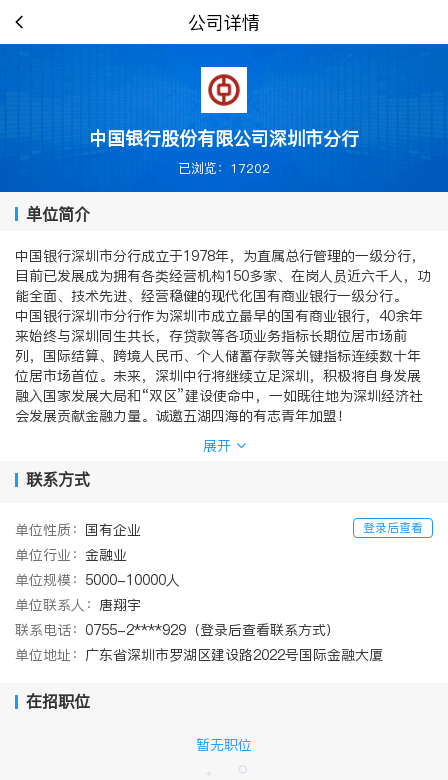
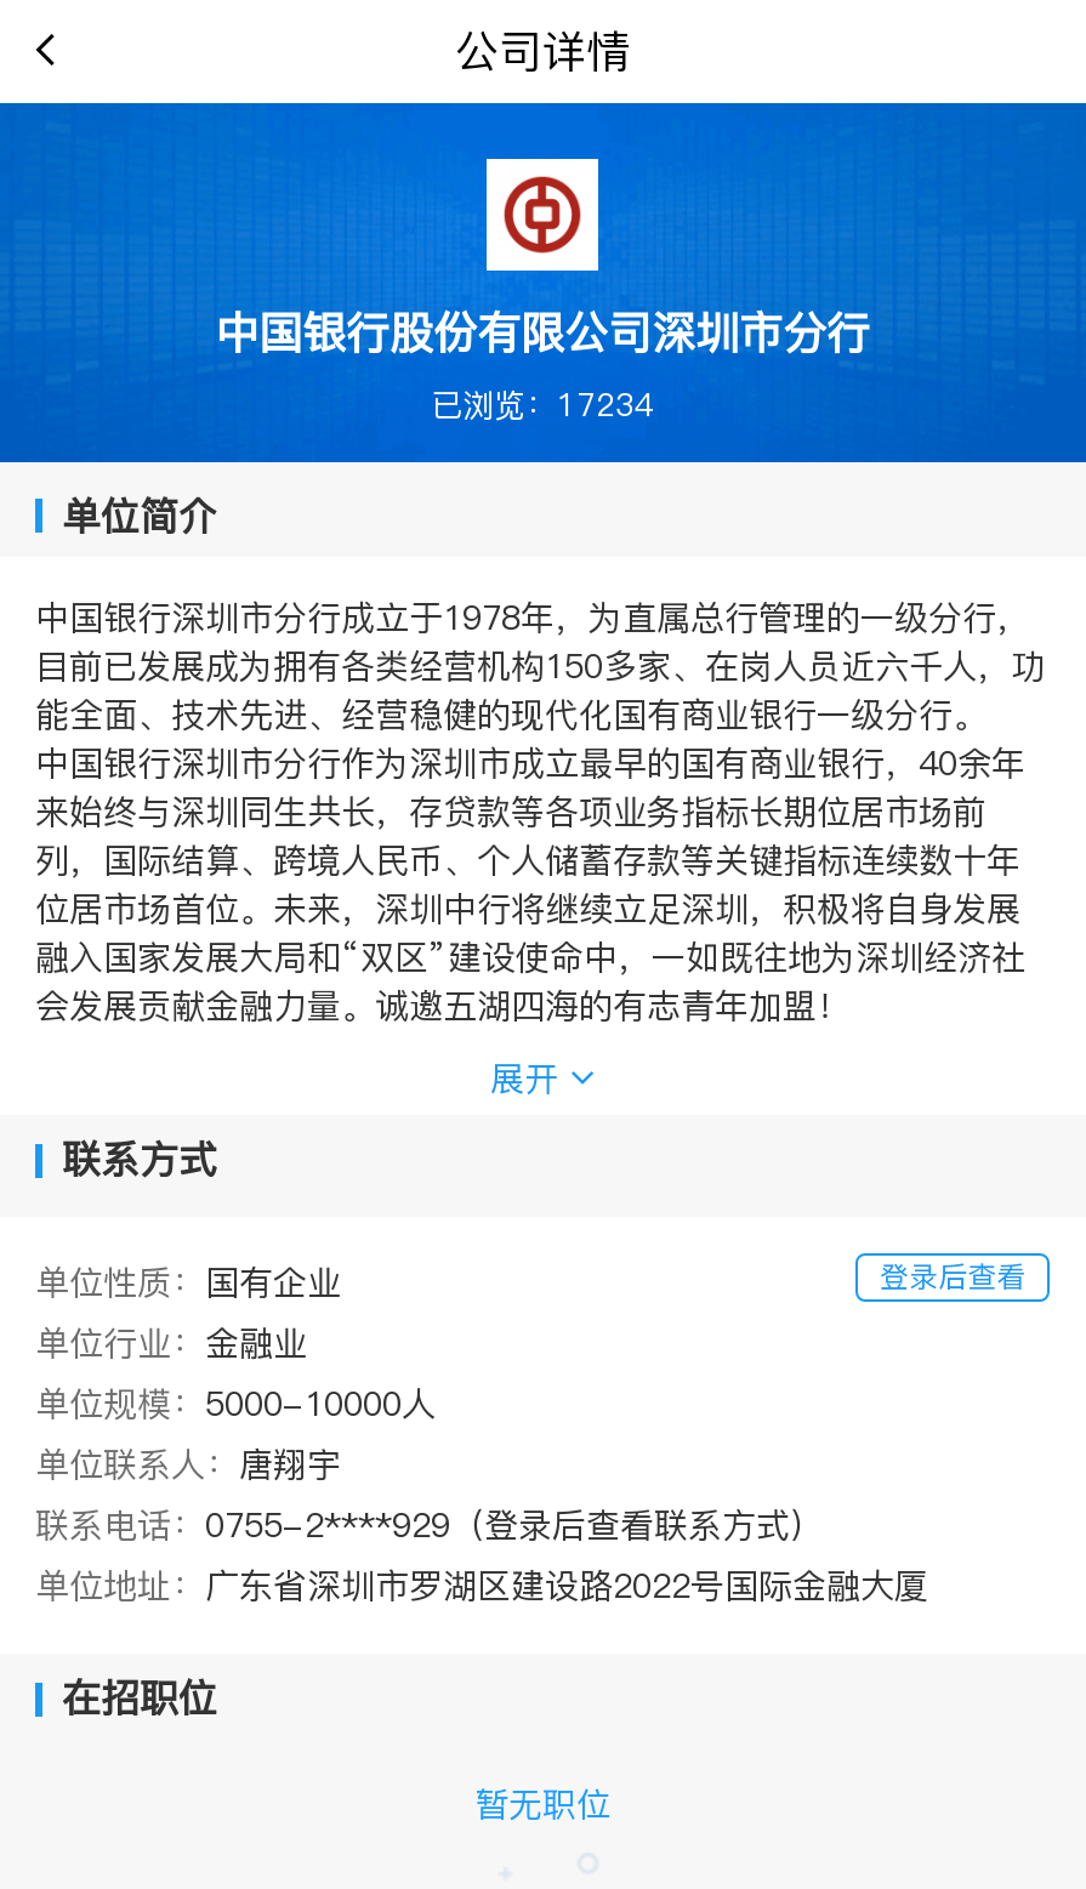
- 已浏览：17202
+ 已浏览：17234
